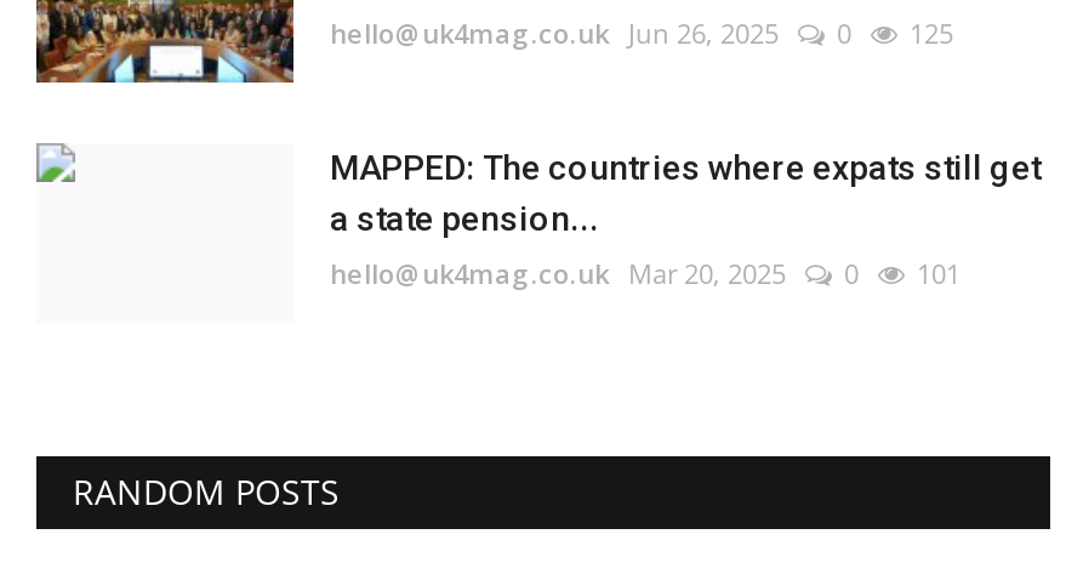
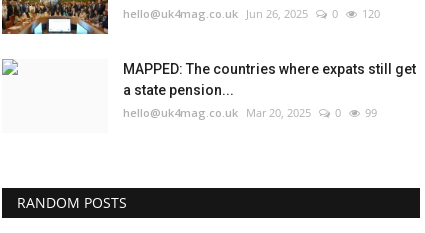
- hello@uk4mag.co.uk Jun 26, 2025 0 125
+ hello@uk4mag.co.uk Jun 26, 2025 0 120

- hello@uk4mag.co.uk Mar 20, 2025 0 101
+ hello@uk4mag.co.uk Mar 20, 2025 0 99
